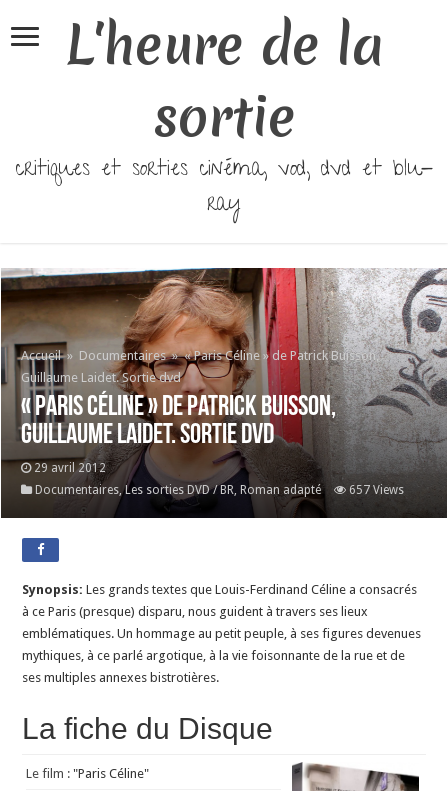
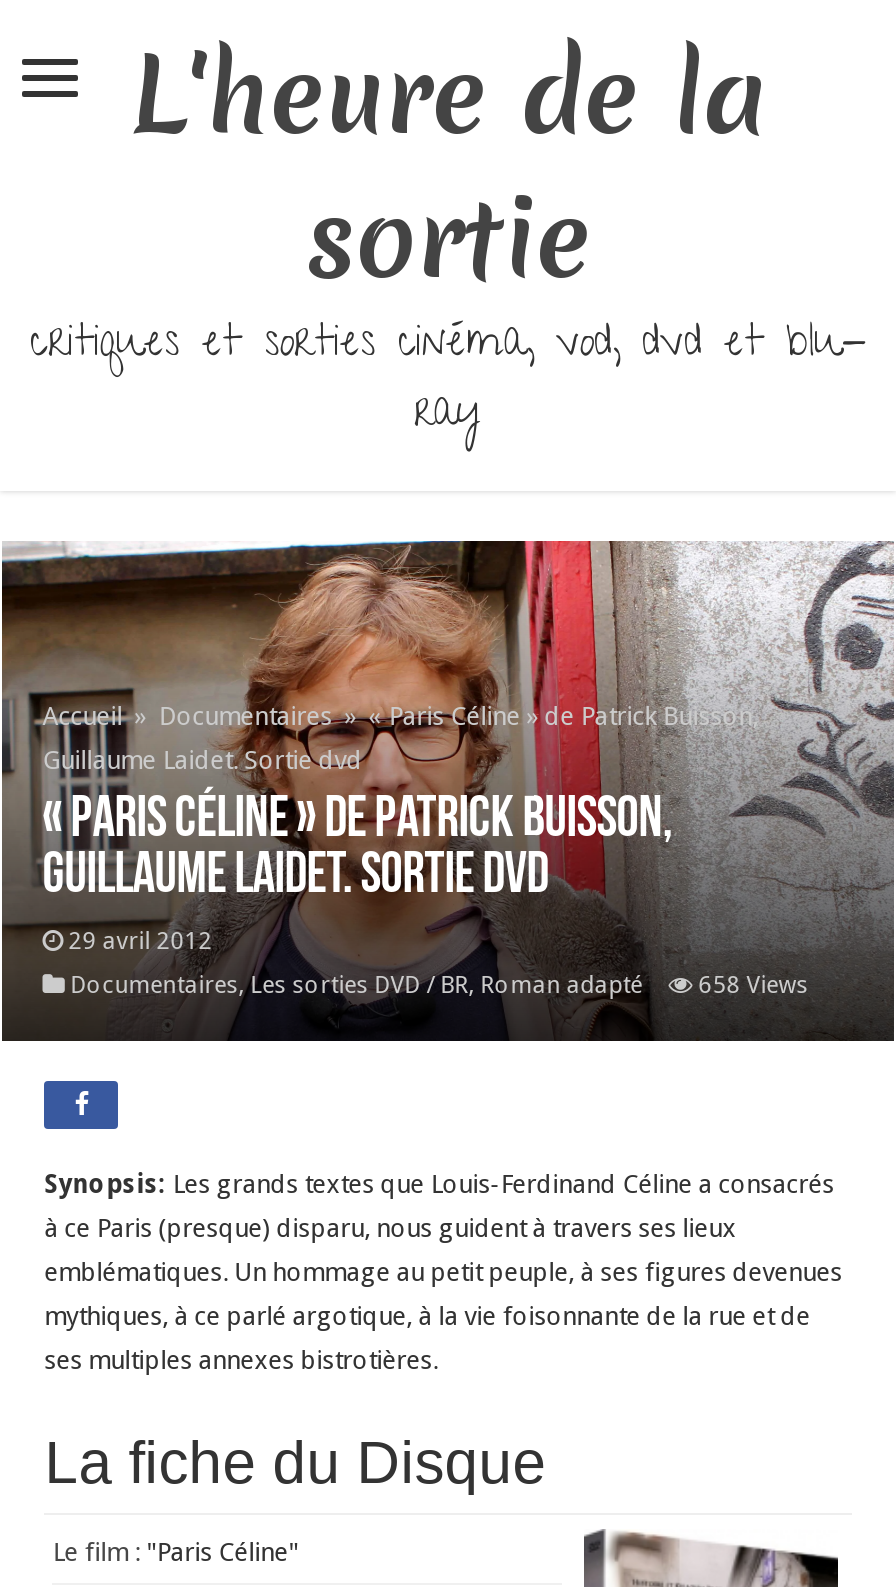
- Documentaires, Les sorties DVD / BR, Roman adapté 657 Views
+ Documentaires, Les sorties DVD / BR, Roman adapté 658 Views
